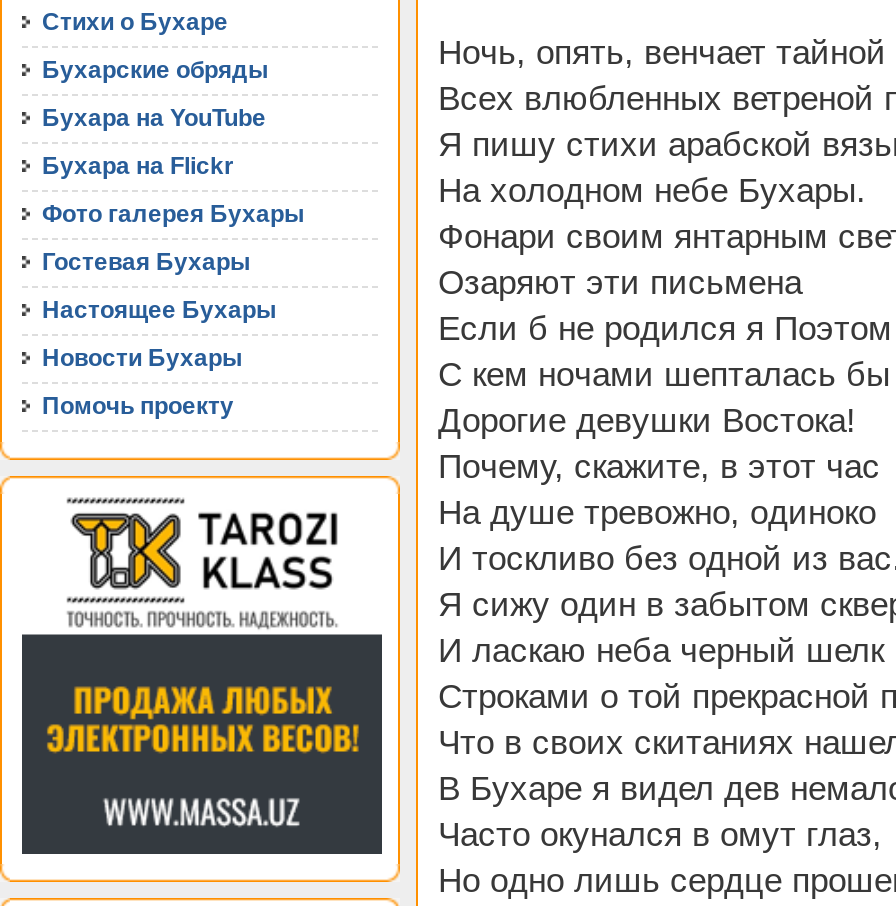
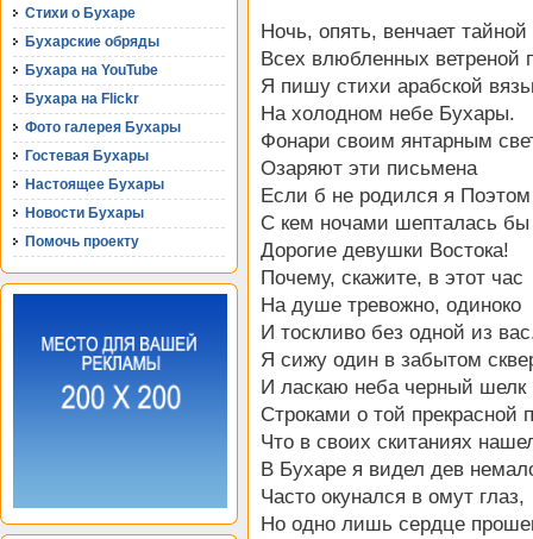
- [image]
+ [image]
